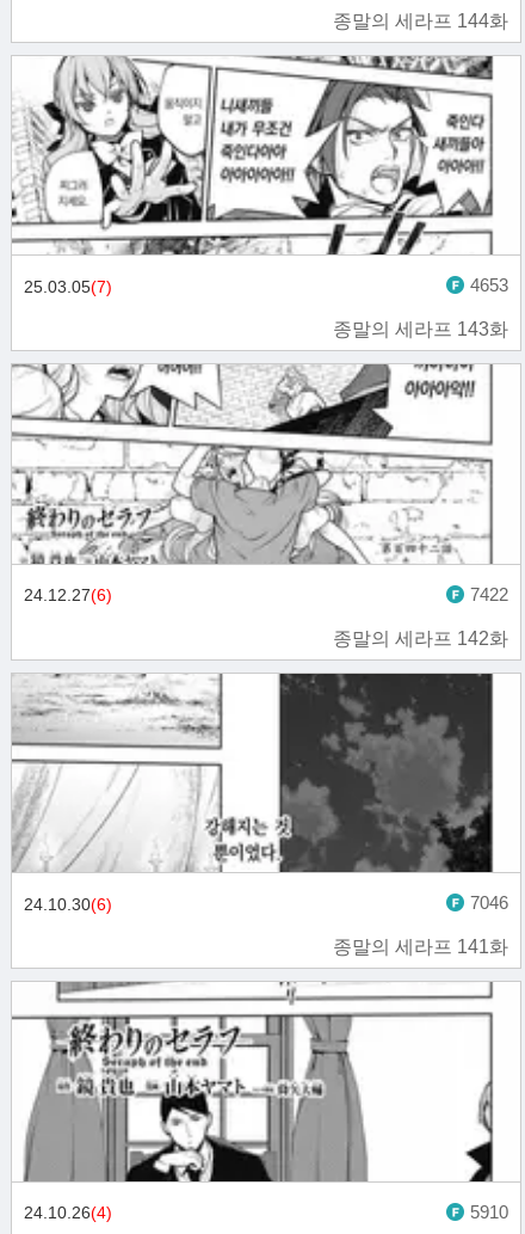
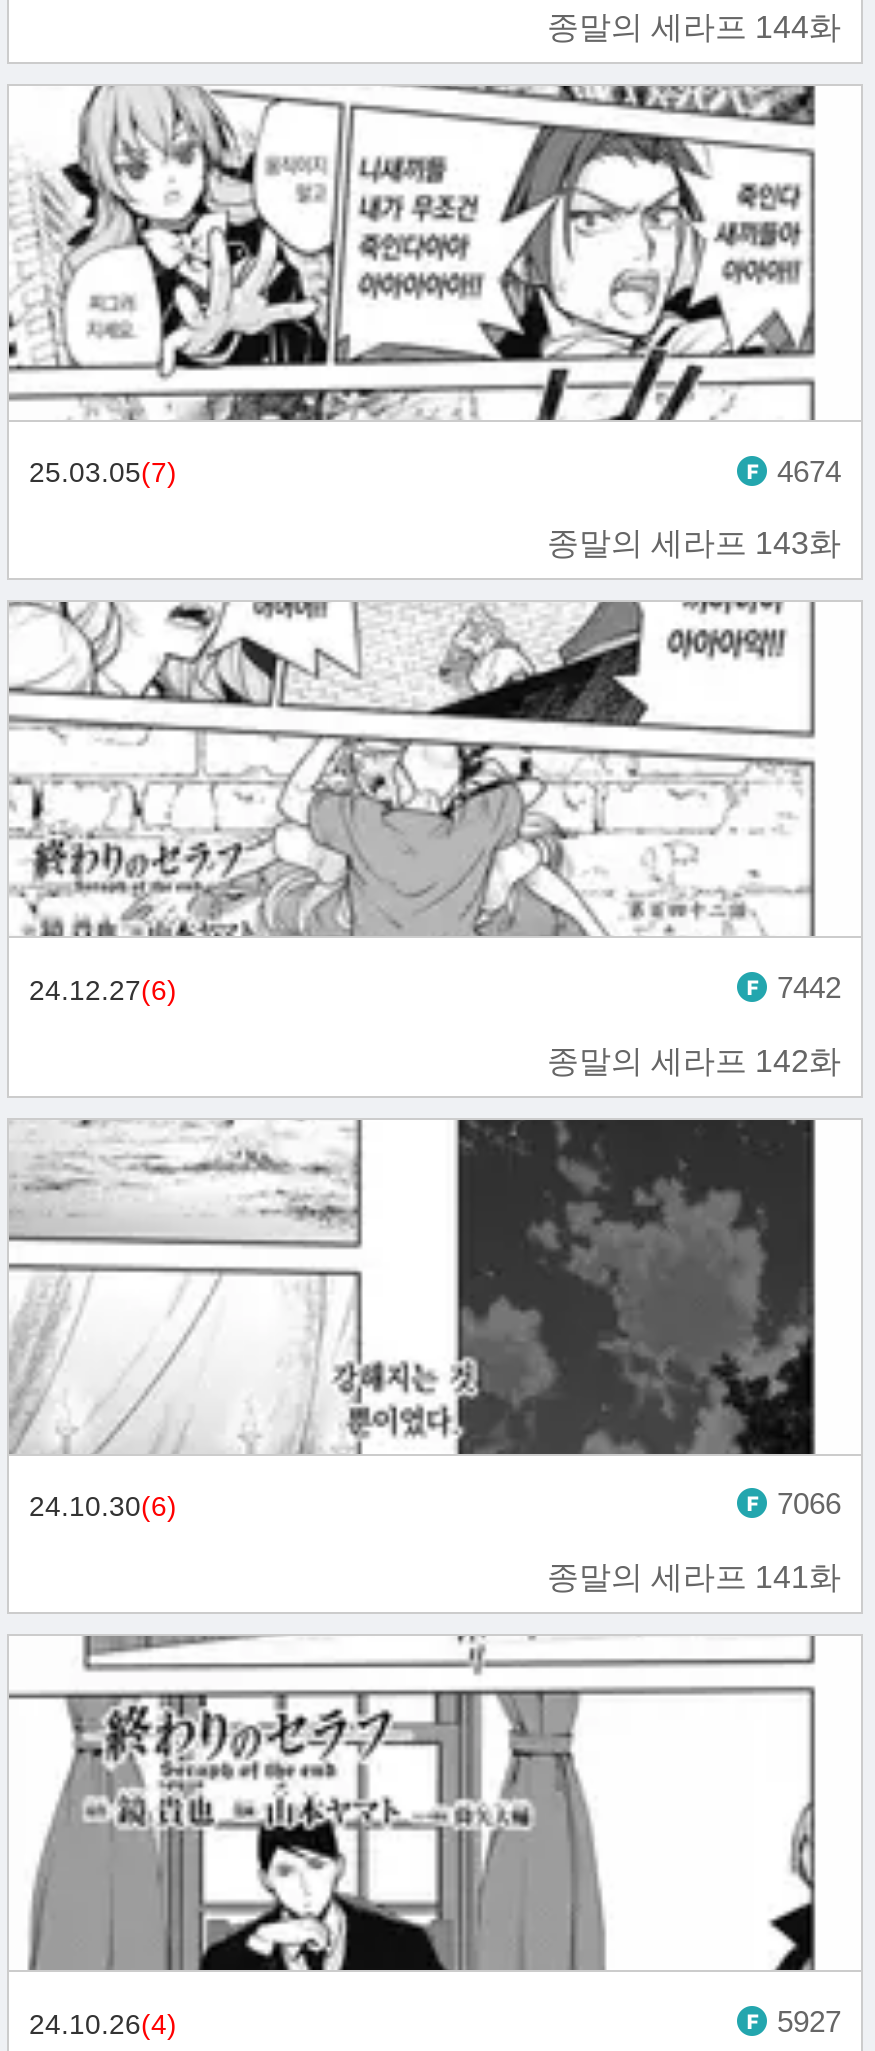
- 4653
+ 4674

- 7422
+ 7442

- 7046
+ 7066

- 5910
+ 5927
